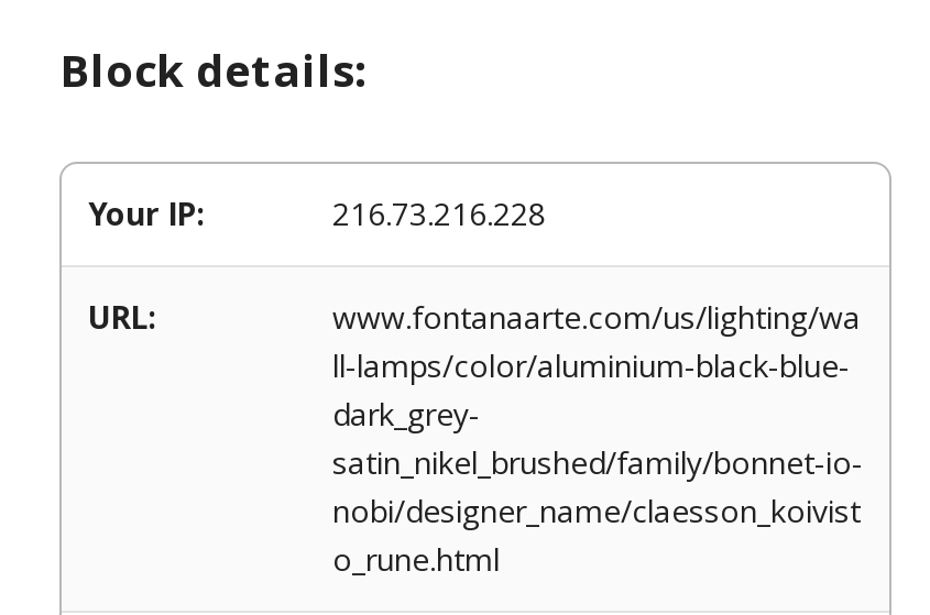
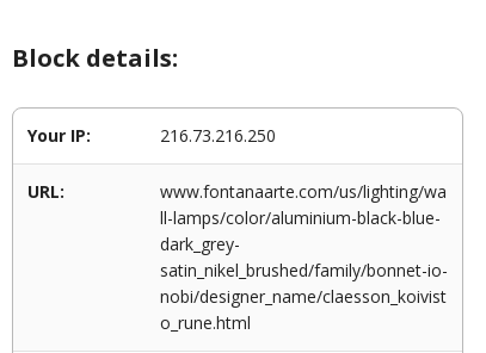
- 216.73.216.228
+ 216.73.216.250
